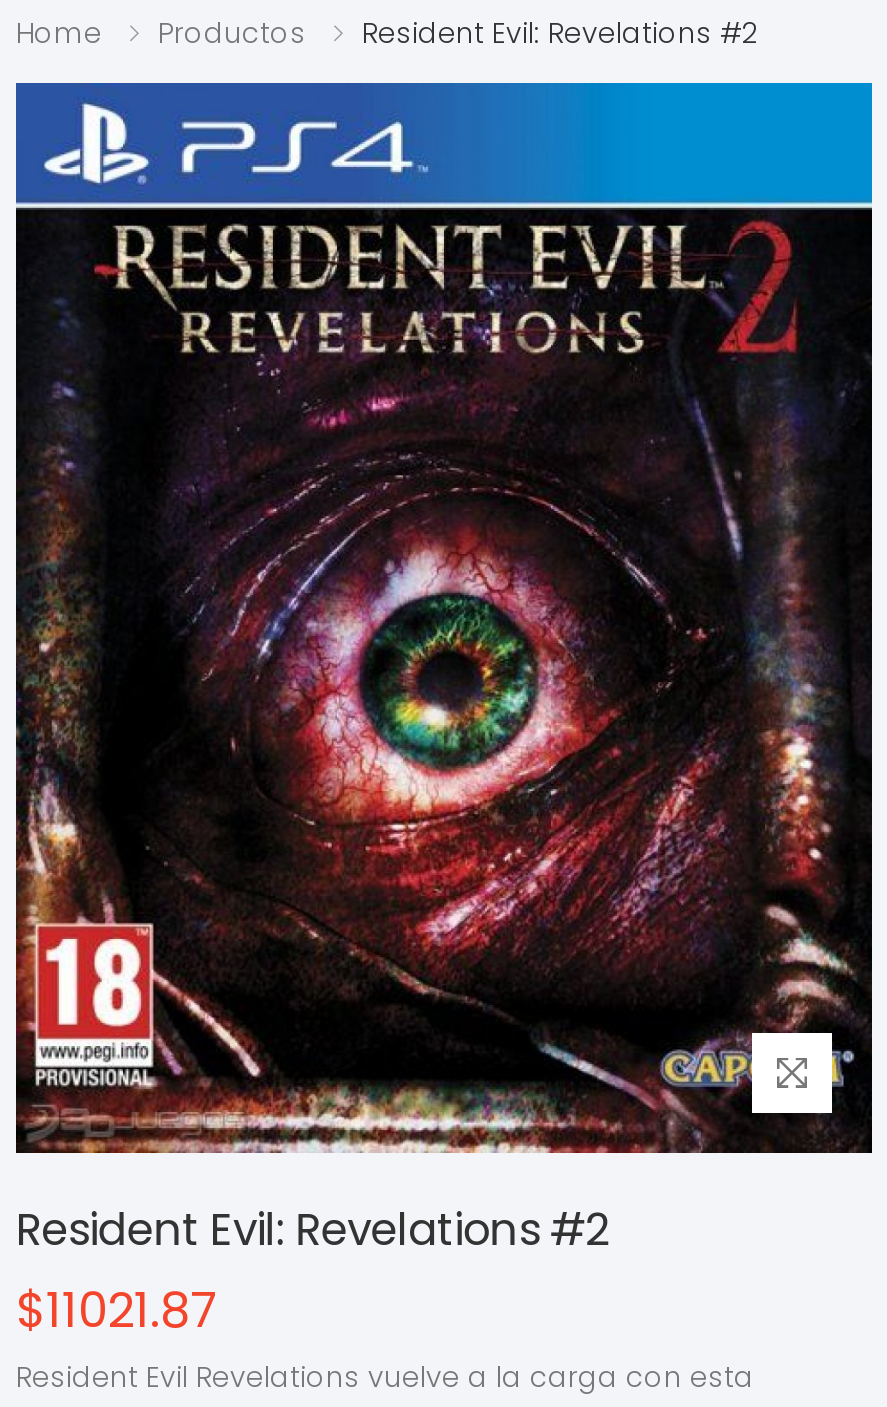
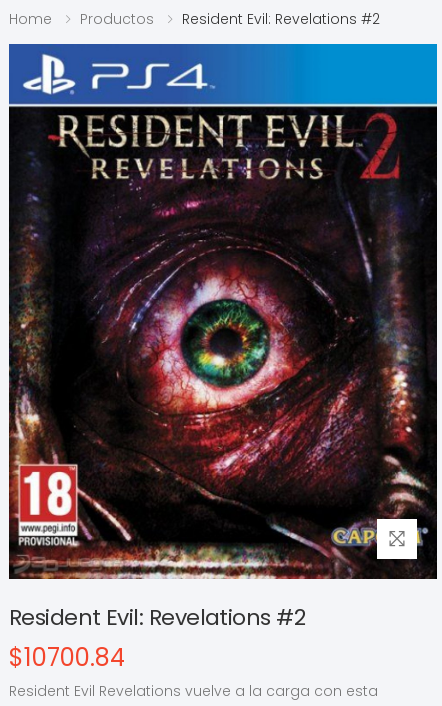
- $11021.87
+ $10700.84
